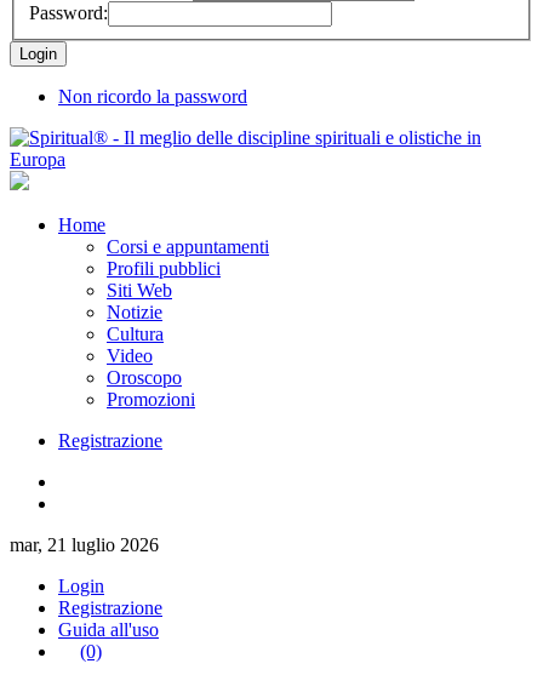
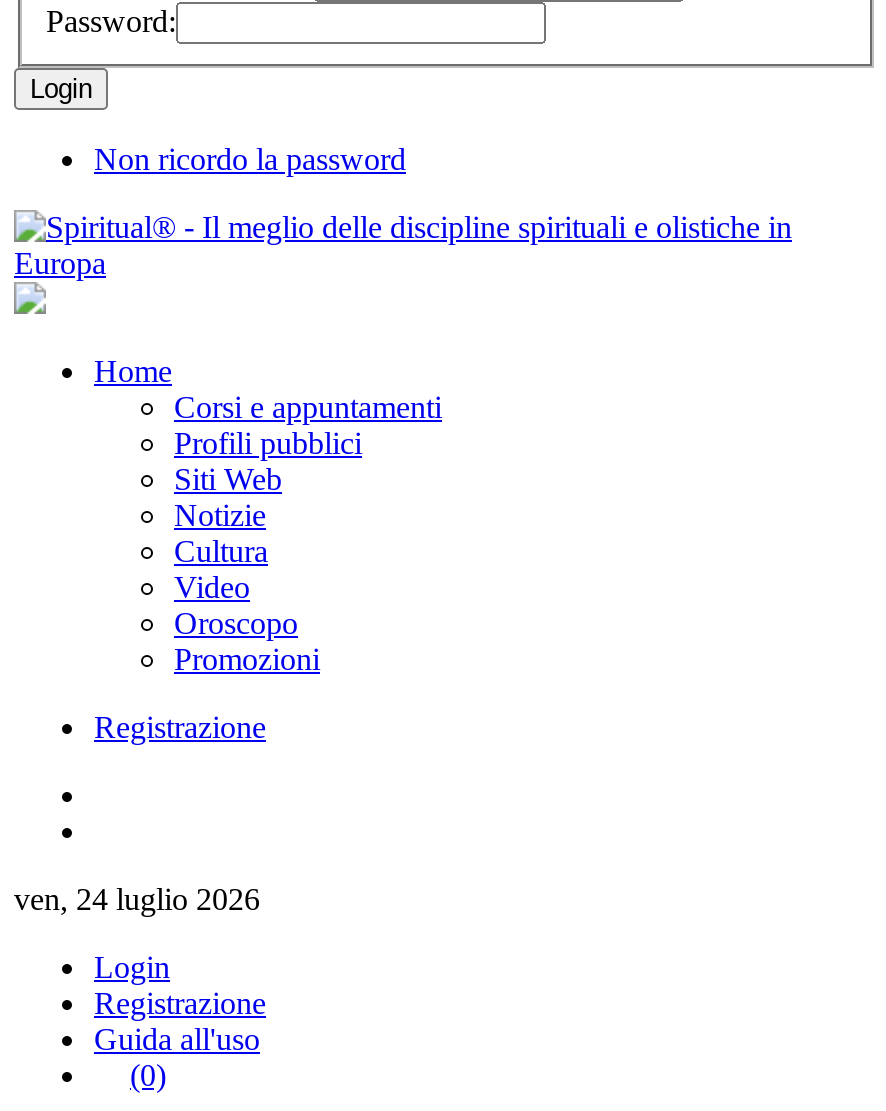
- mar, 21 luglio 2026
+ ven, 24 luglio 2026
